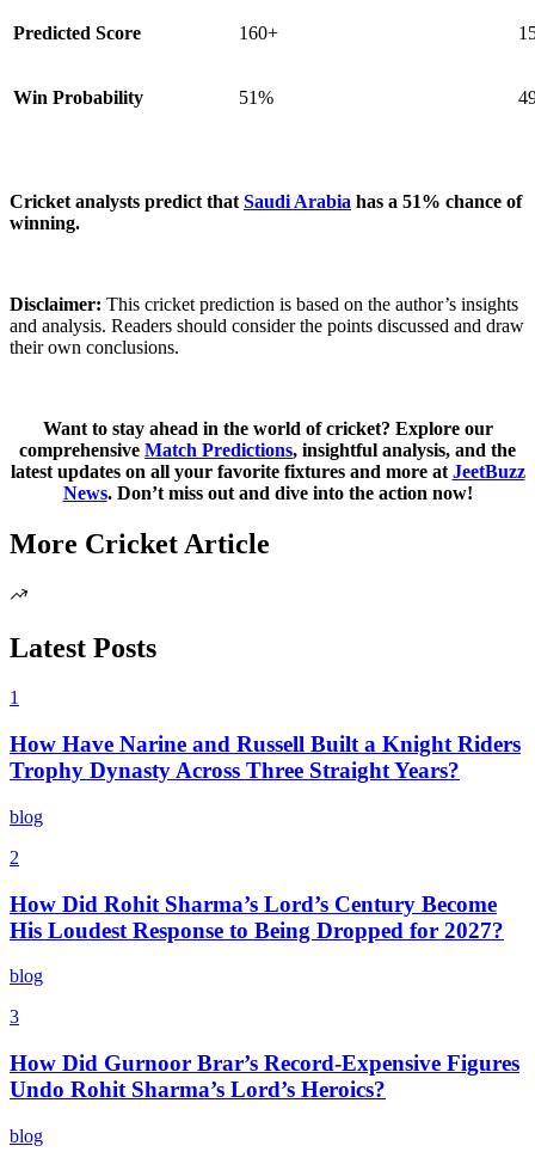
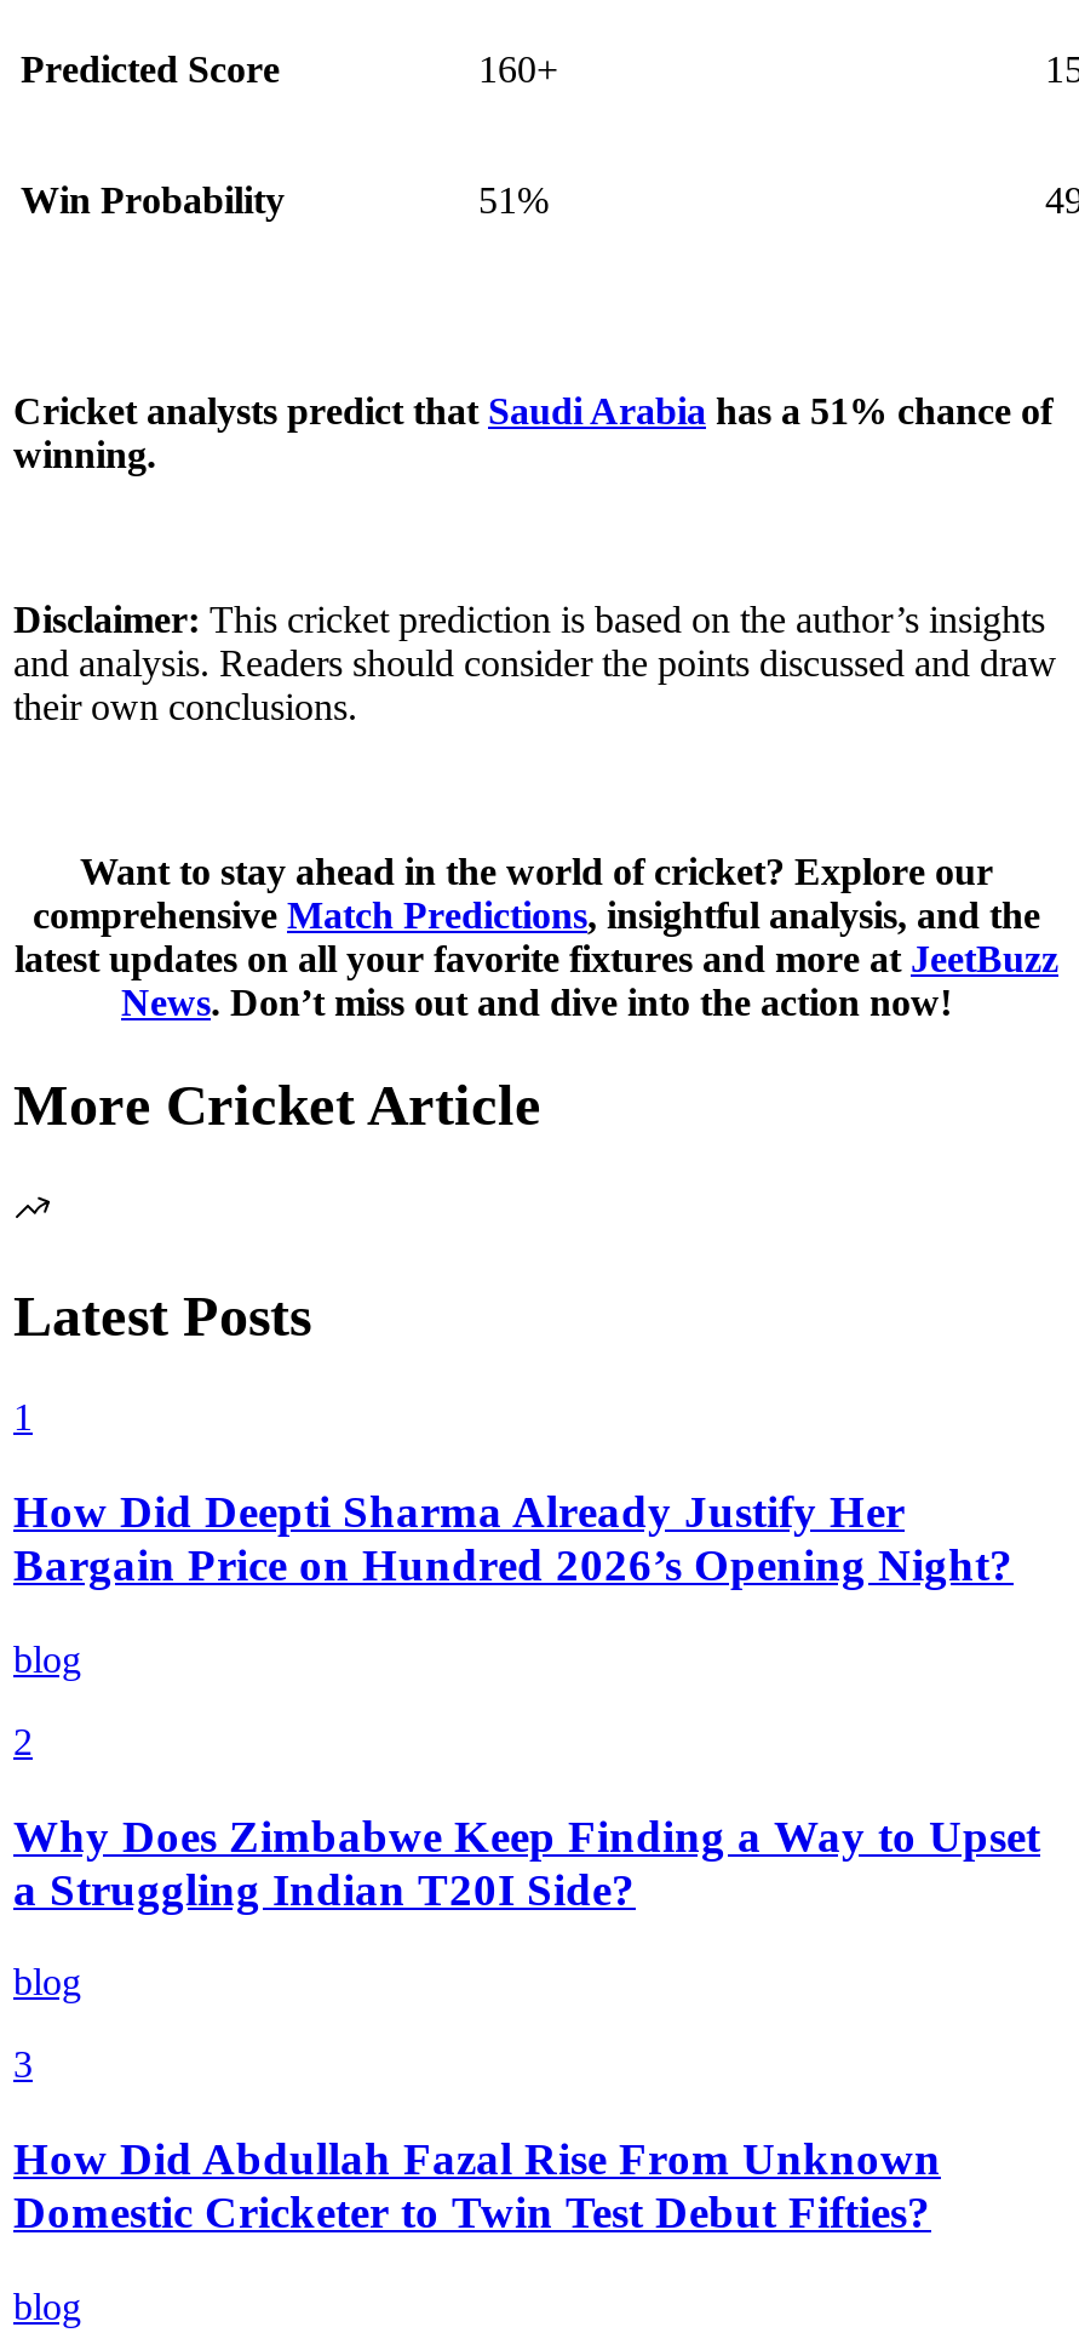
- How Have Narine and Russell Built a Knight Riders
- Trophy Dynasty Across Three Straight Years?
+ How Did Deepti Sharma Already Justify Her
+ Bargain Price on Hundred 2026’s Opening Night?

- How Did Rohit Sharma’s Lord’s Century Become
- His Loudest Response to Being Dropped for 2027?
+ Why Does Zimbabwe Keep Finding a Way to Upset
+ a Struggling Indian T20I Side?

- How Did Gurnoor Brar’s Record-Expensive Figures
- Undo Rohit Sharma’s Lord’s Heroics?
+ How Did Abdullah Fazal Rise From Unknown
+ Domestic Cricketer to Twin Test Debut Fifties?
